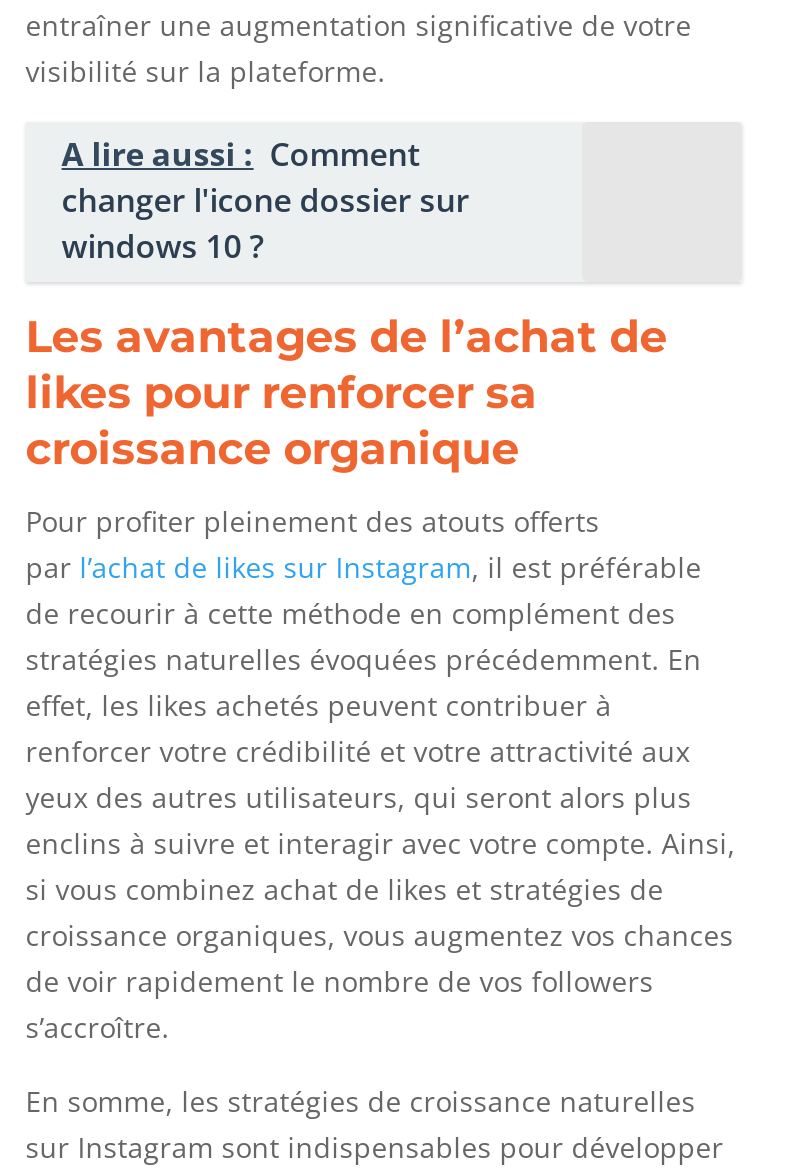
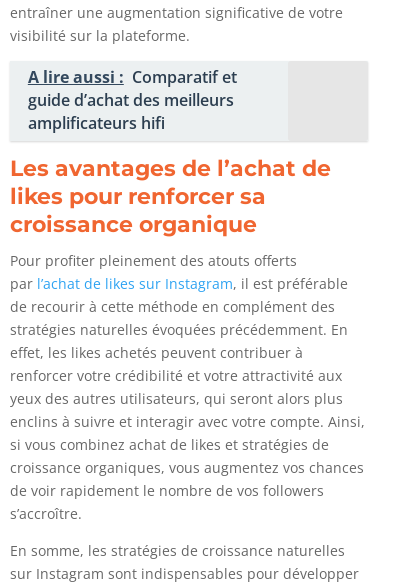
- A lire aussi : Comment
- changer l'icone dossier sur
- windows 10 ?
+ A lire aussi : Comparatif et
+ guide d’achat des meilleurs
+ amplificateurs hifi
